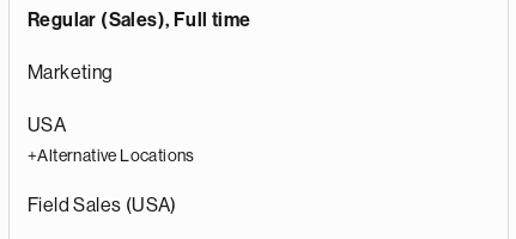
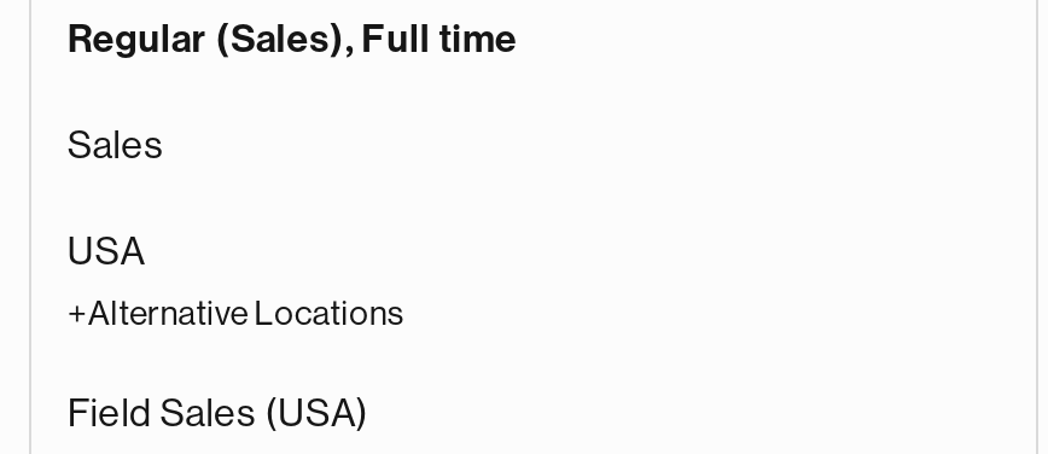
- Marketing
+ Sales
